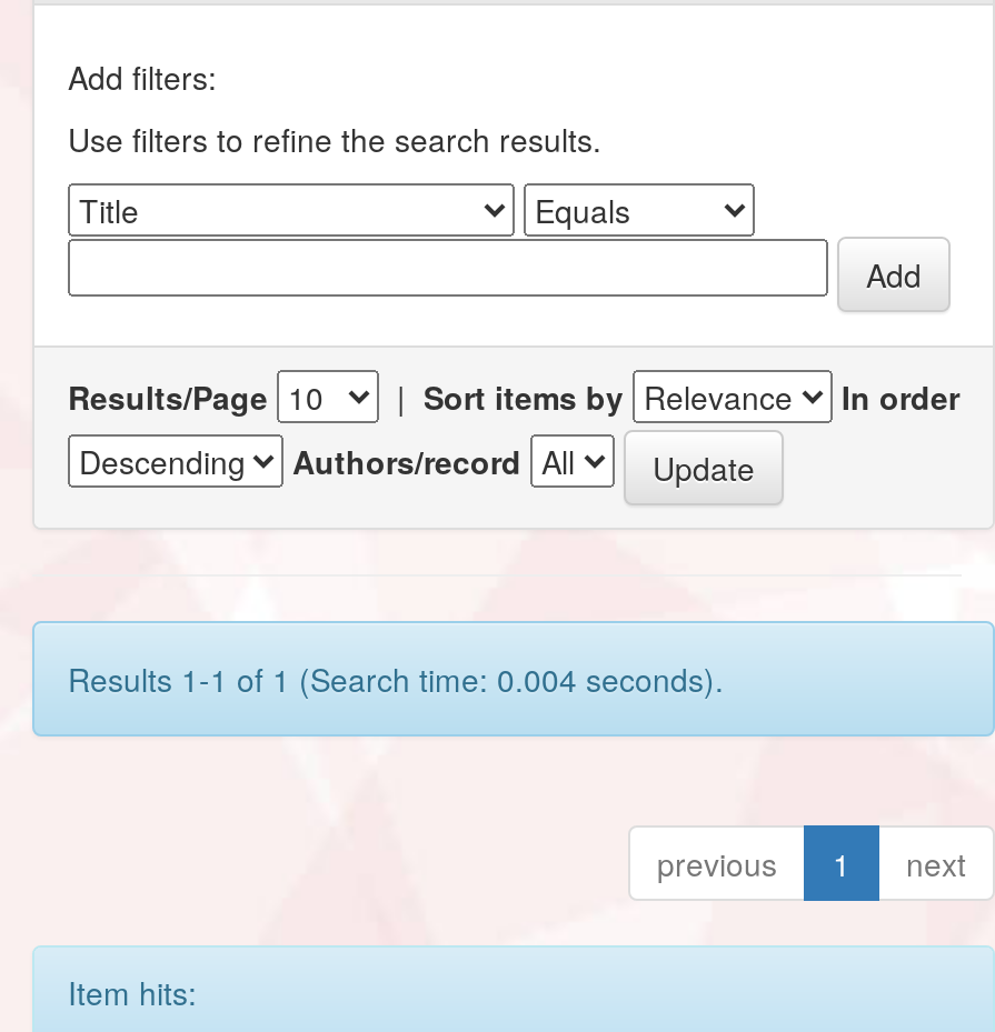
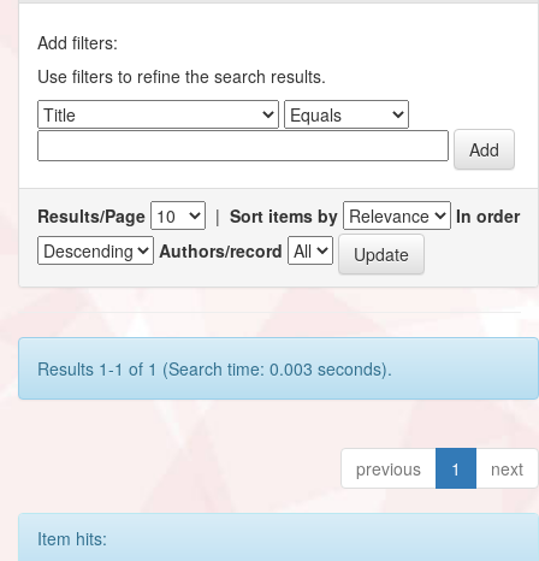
- Results 1-1 of 1 (Search time: 0.004 seconds).
+ Results 1-1 of 1 (Search time: 0.003 seconds).
